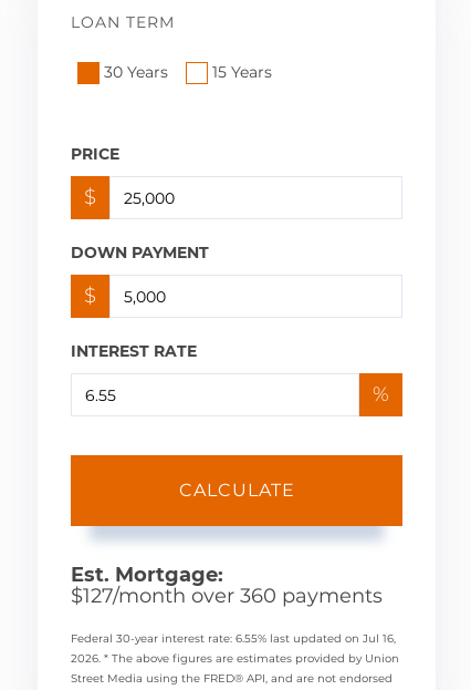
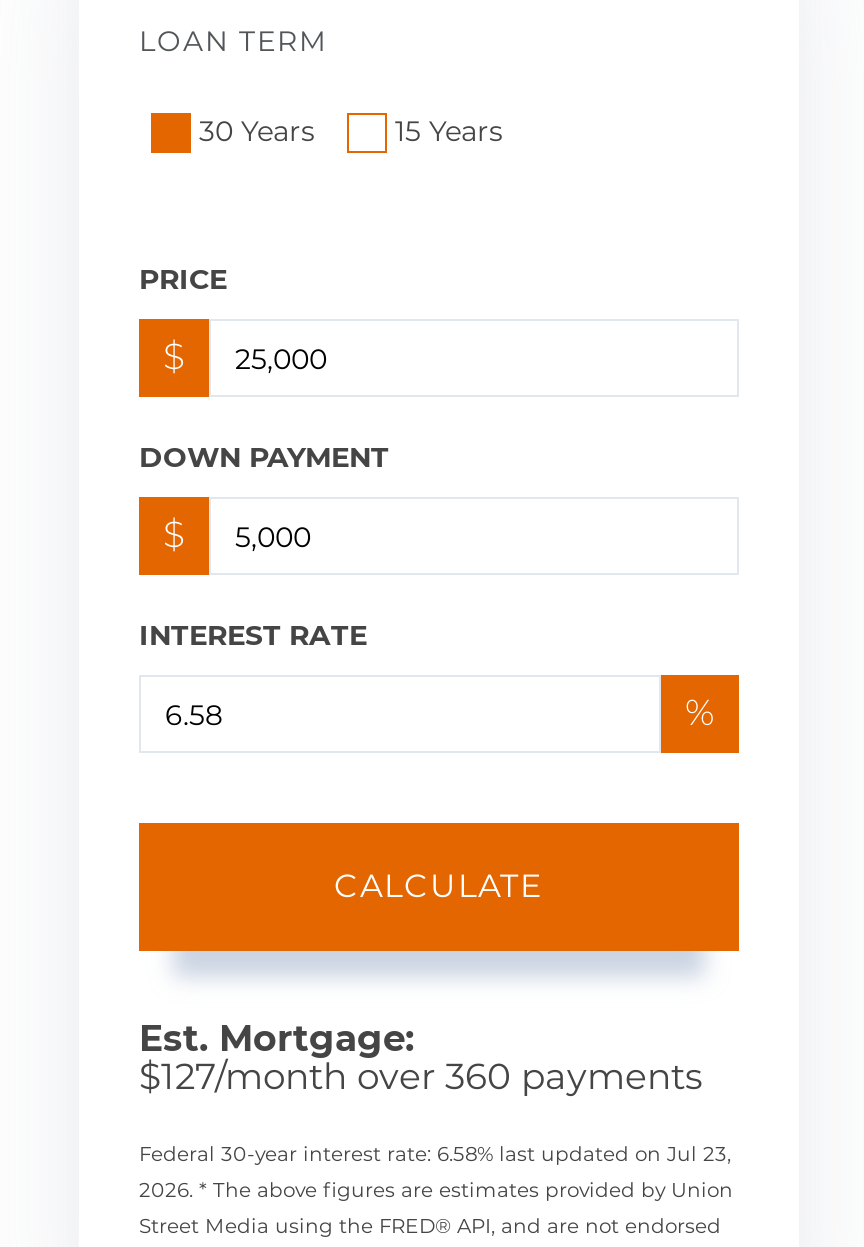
- Federal 30-year interest rate: 6.55% last updated on Jul 16,
+ Federal 30-year interest rate: 6.58% last updated on Jul 23,
